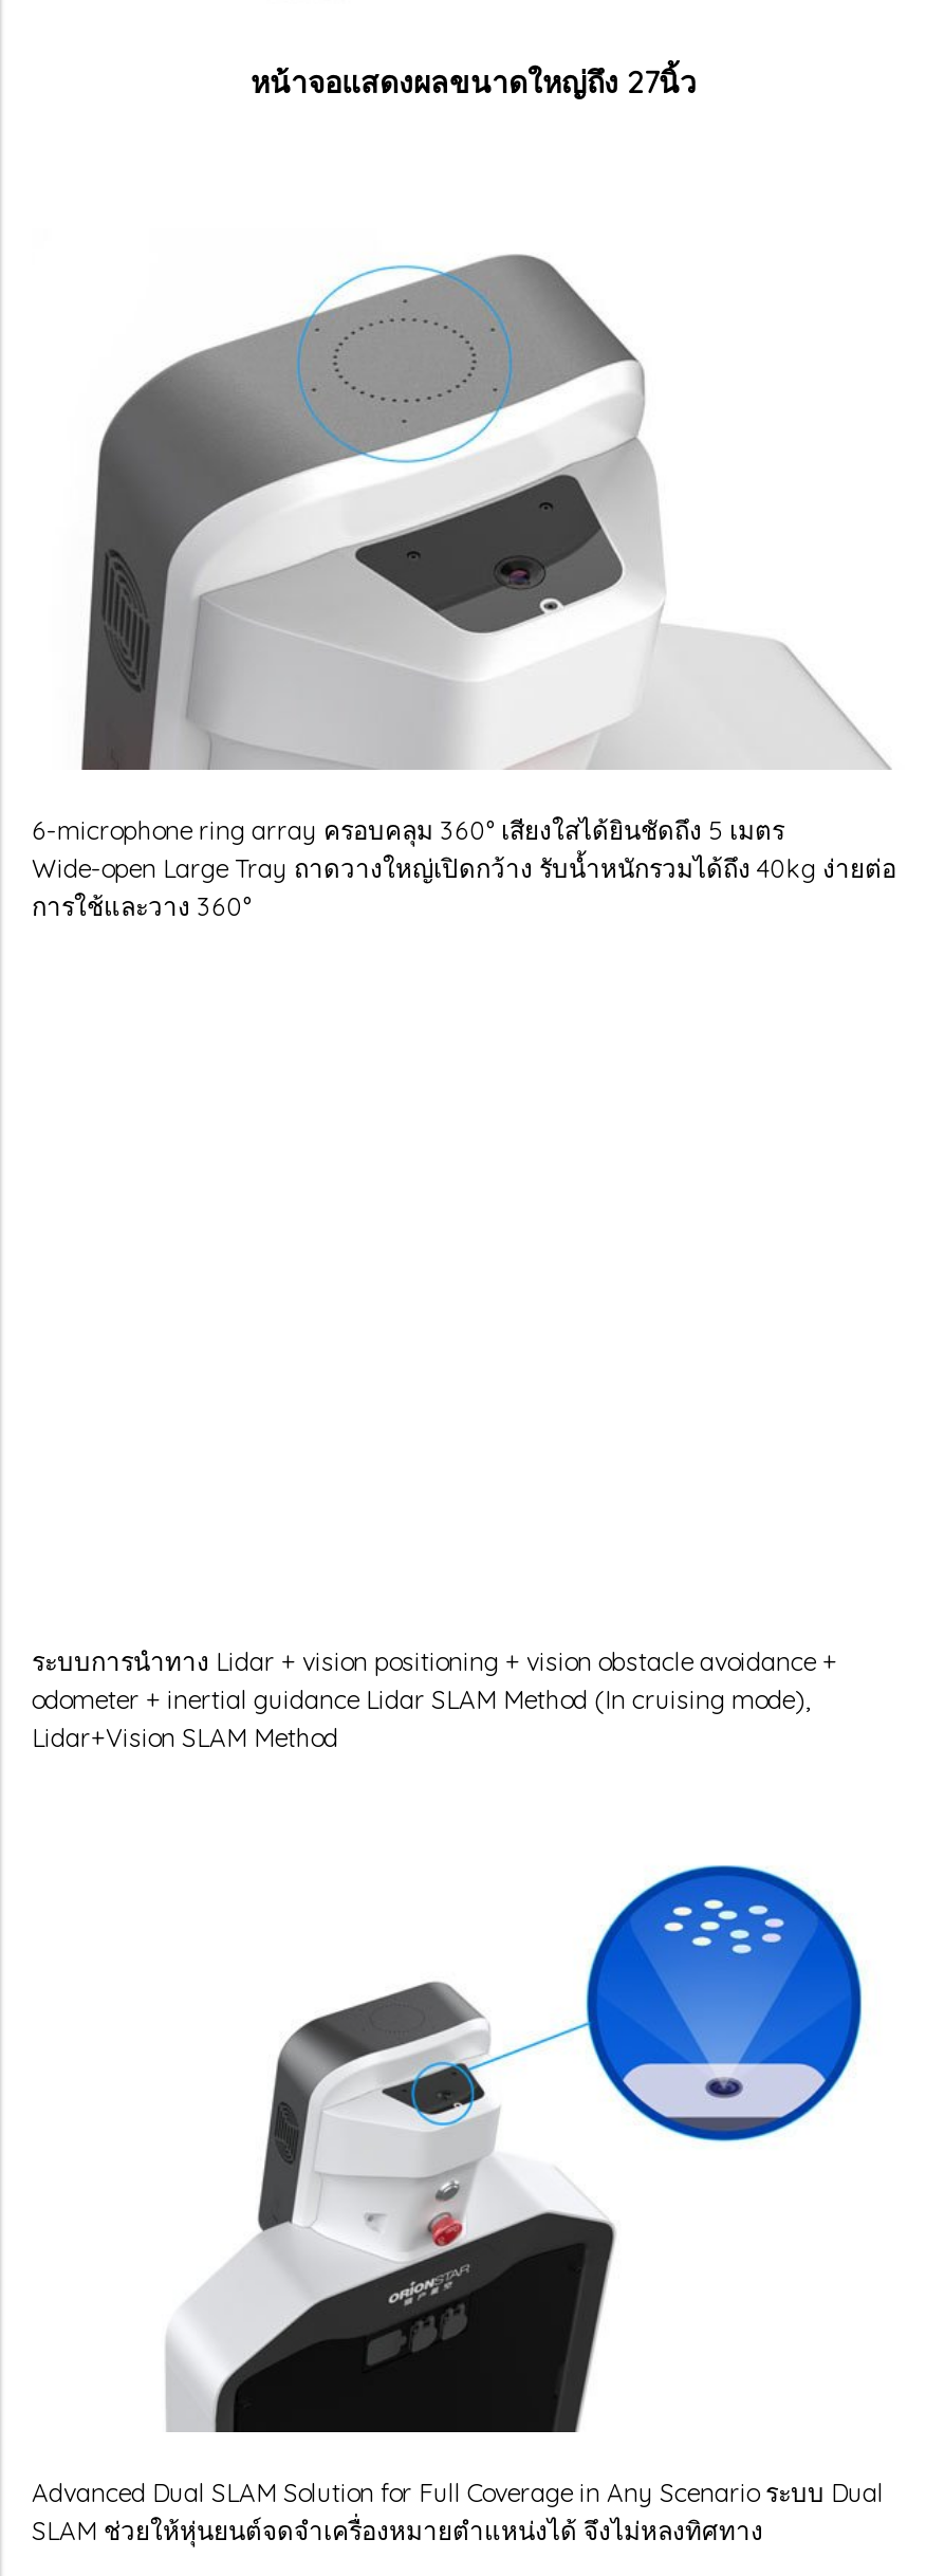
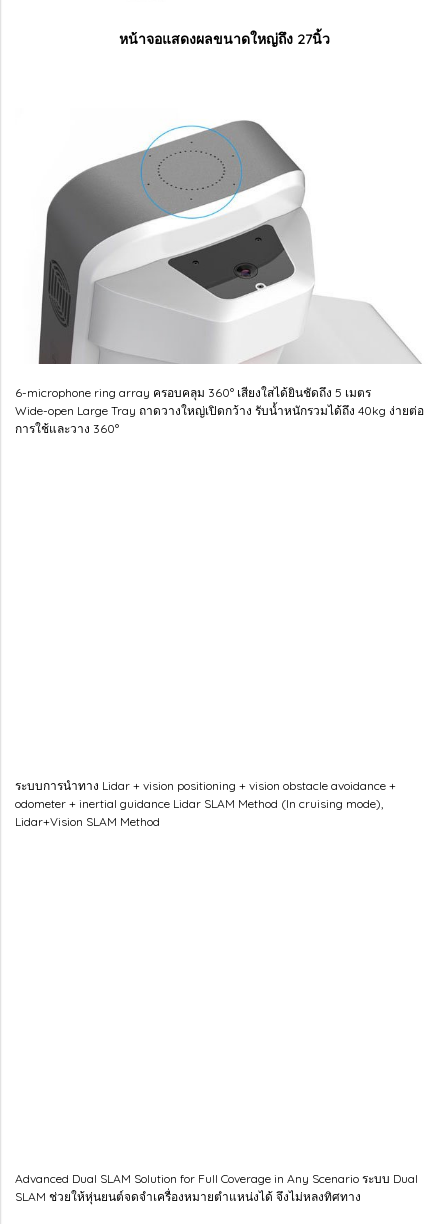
- [image]
